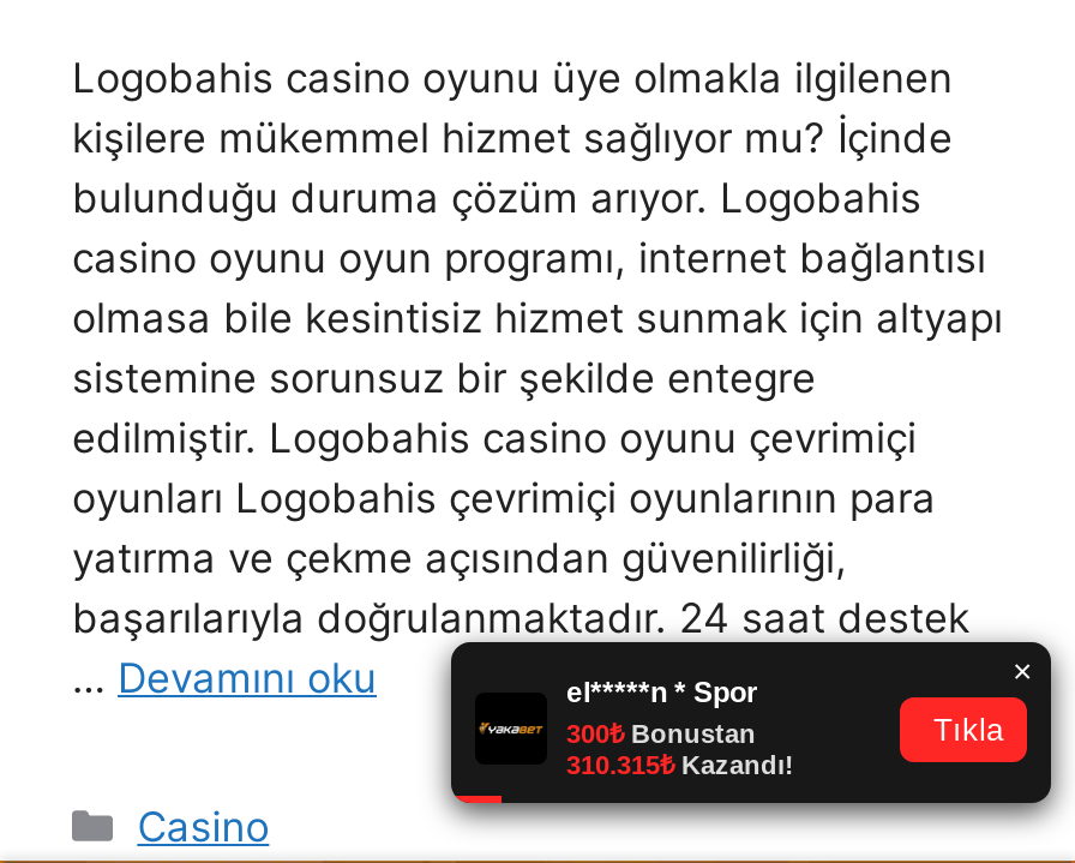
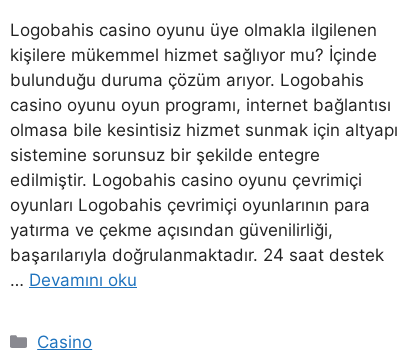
- [image]
